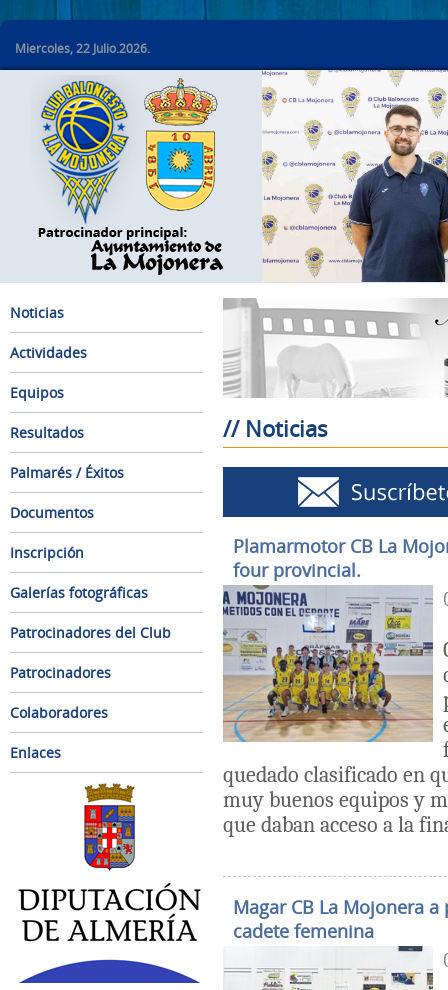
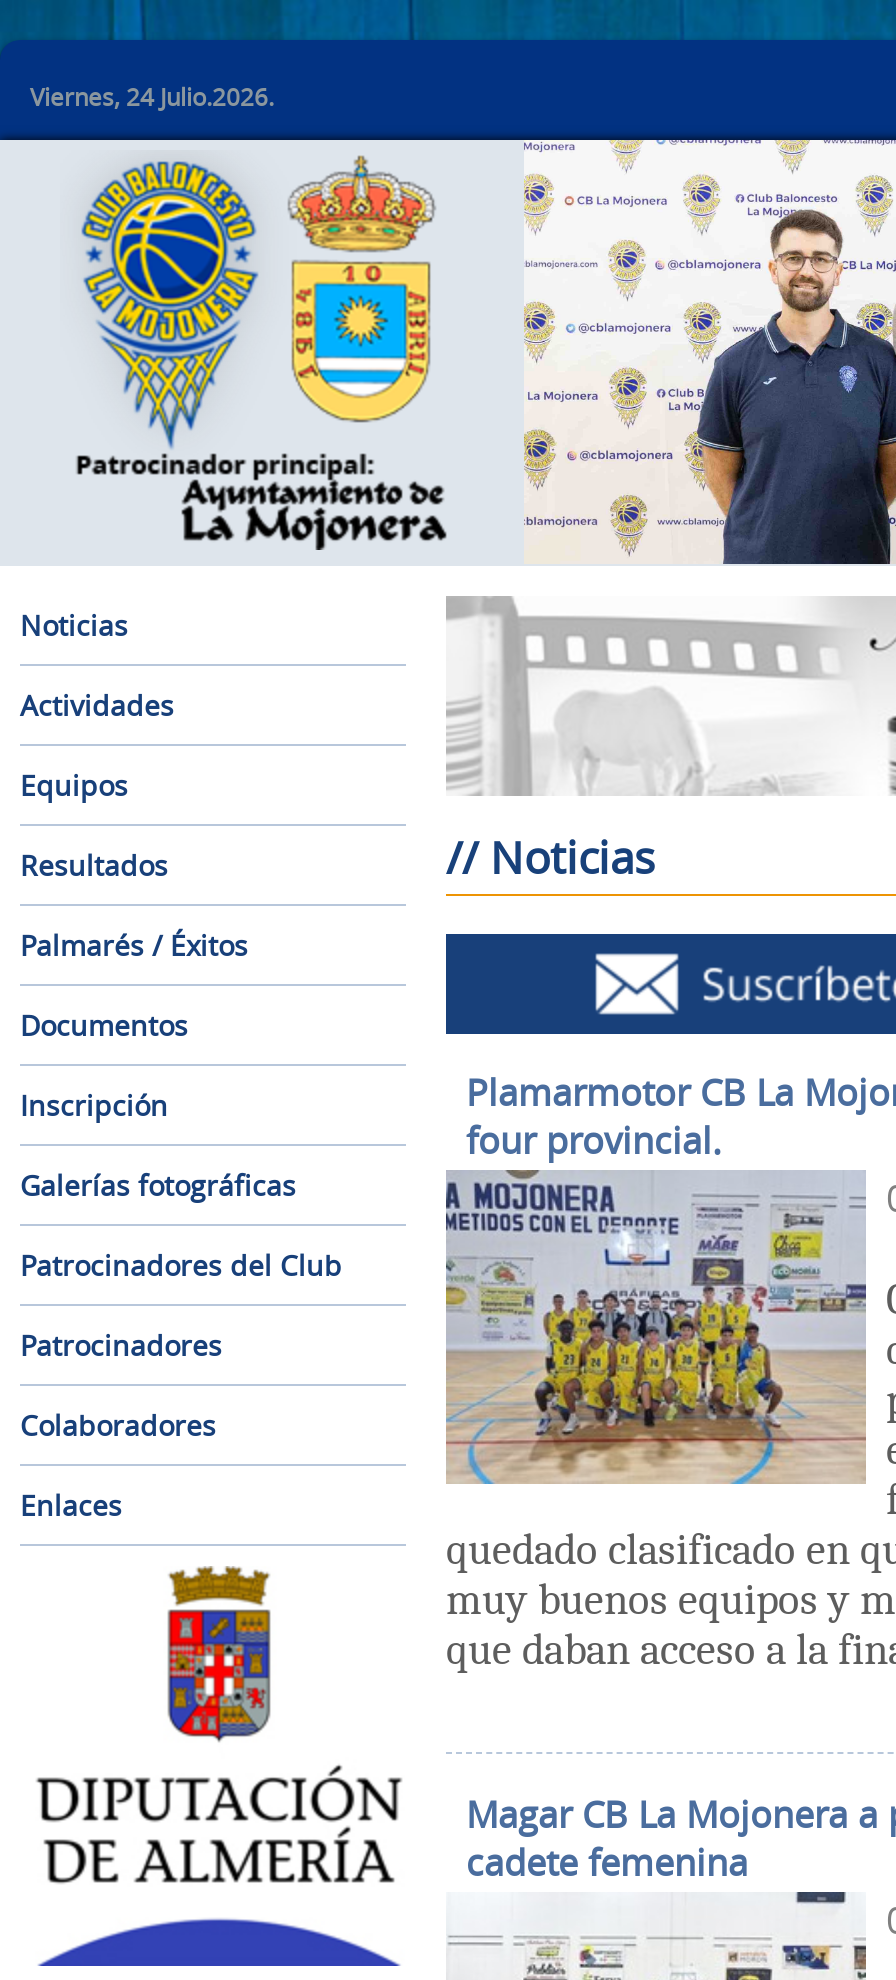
- Miercoles, 22 Julio.2026.
+ Viernes, 24 Julio.2026.
